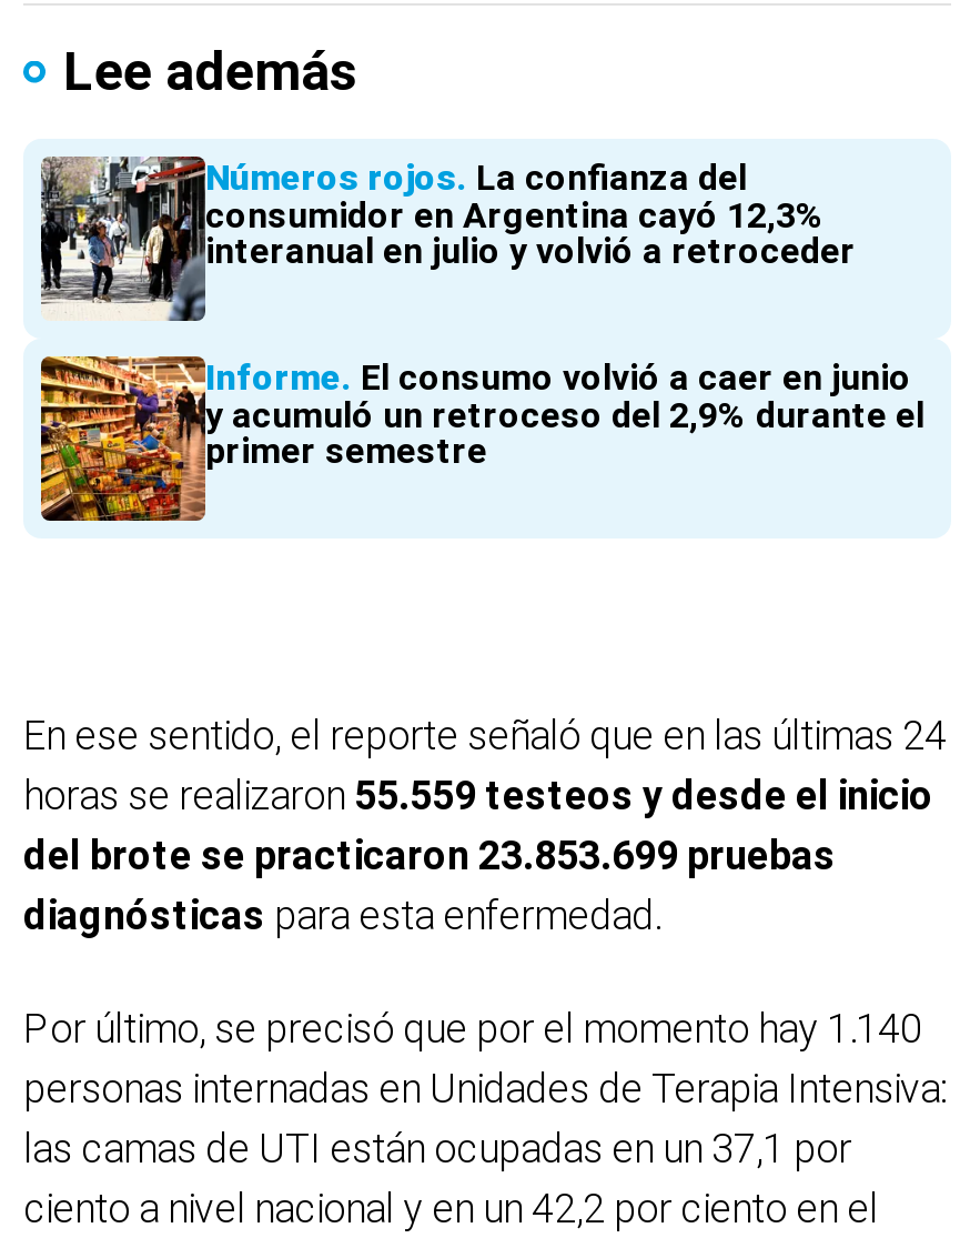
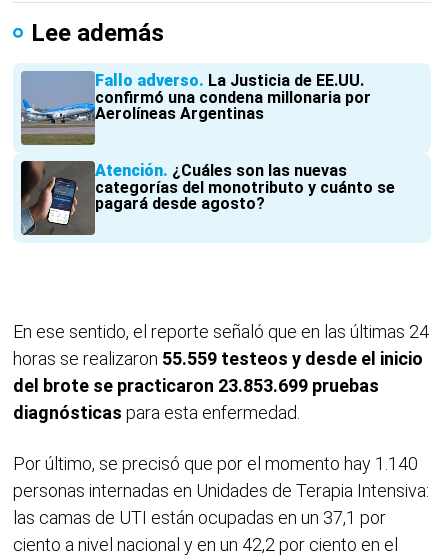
- [image]
- Números rojos La confianza del
- consumidor en Argentina cayó 12,3%
- interanual en julio y volvió a retroceder
+ [image]
+ Fallo adverso La Justicia de EE.UU.
+ confirmó una condena millonaria por
+ Aerolíneas Argentinas

- [image]
- Informe El consumo volvió a caer en junio
- y acumuló un retroceso del 2,9% durante el
- primer semestre
+ [image]
+ Atención ¿Cuáles son las nuevas
+ categorías del monotributo y cuánto se
+ pagará desde agosto?
